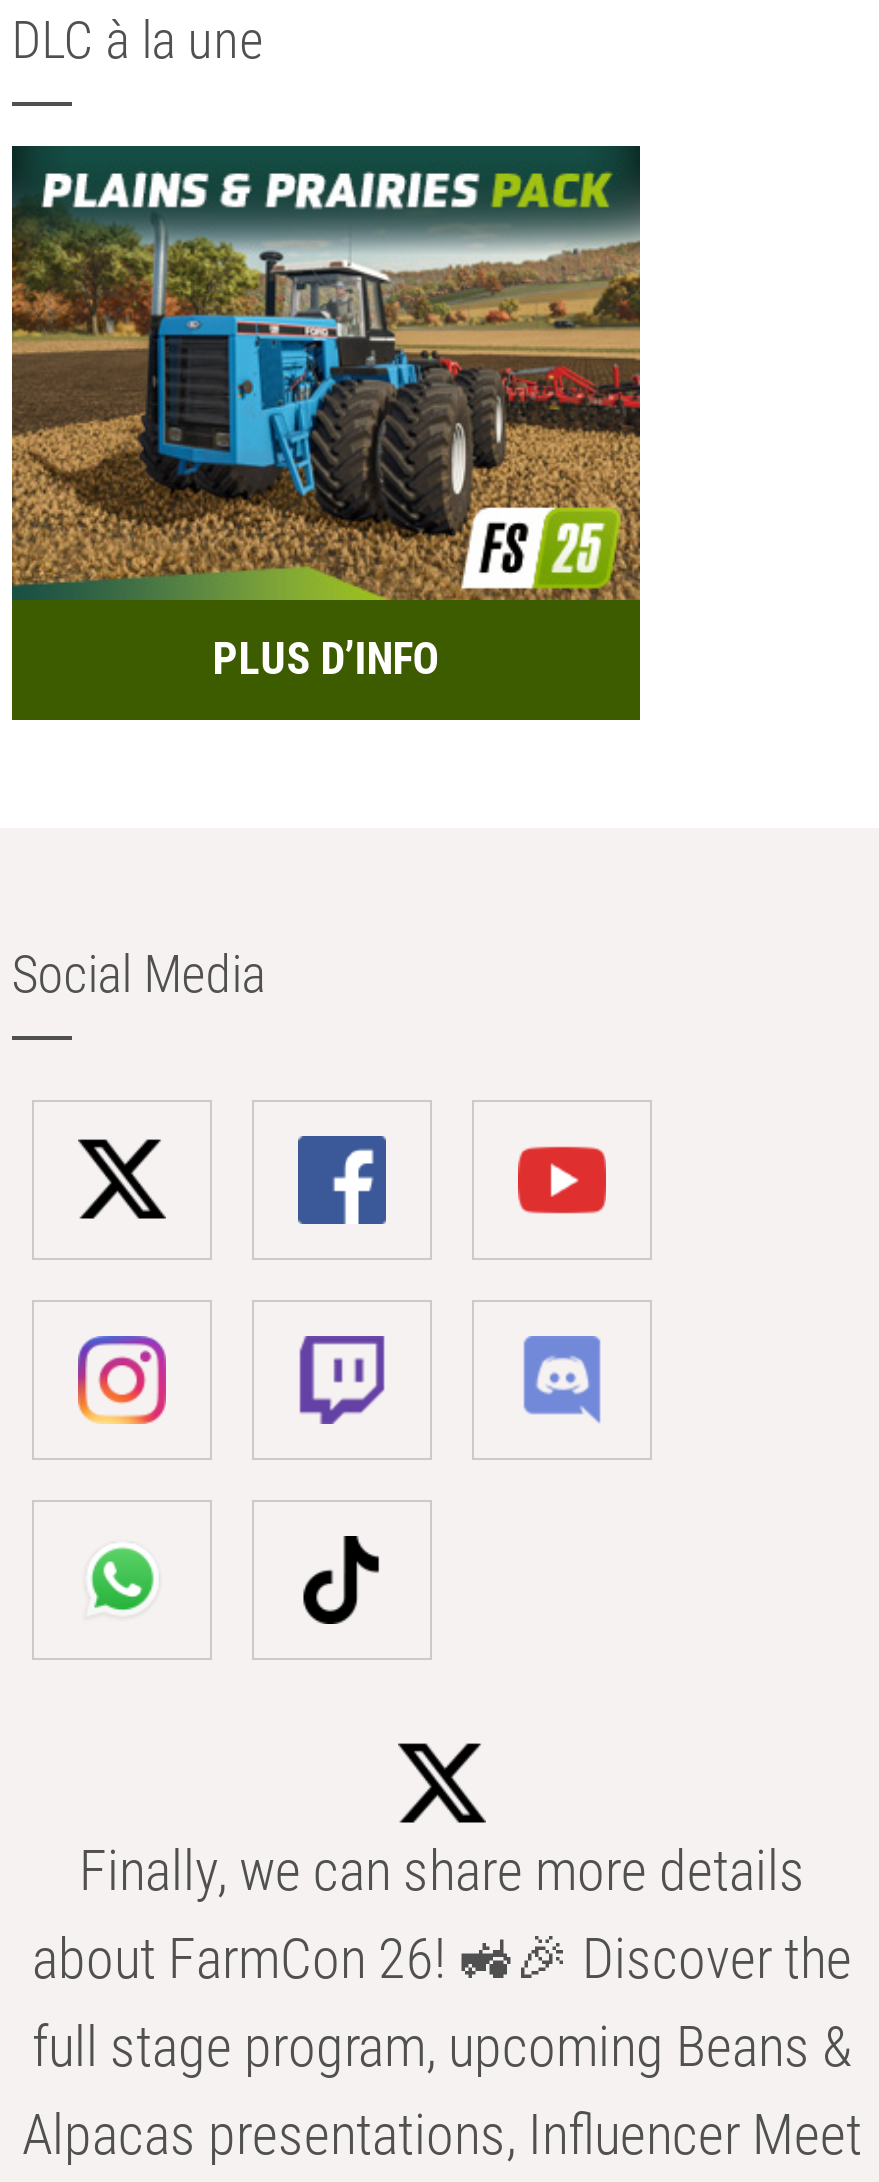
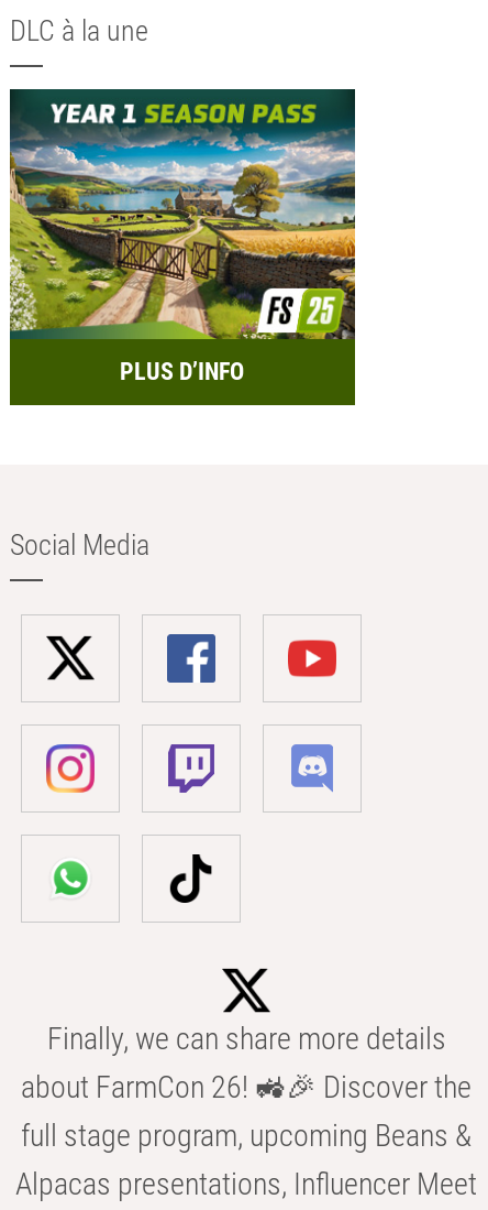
- [image]
+ [image]
